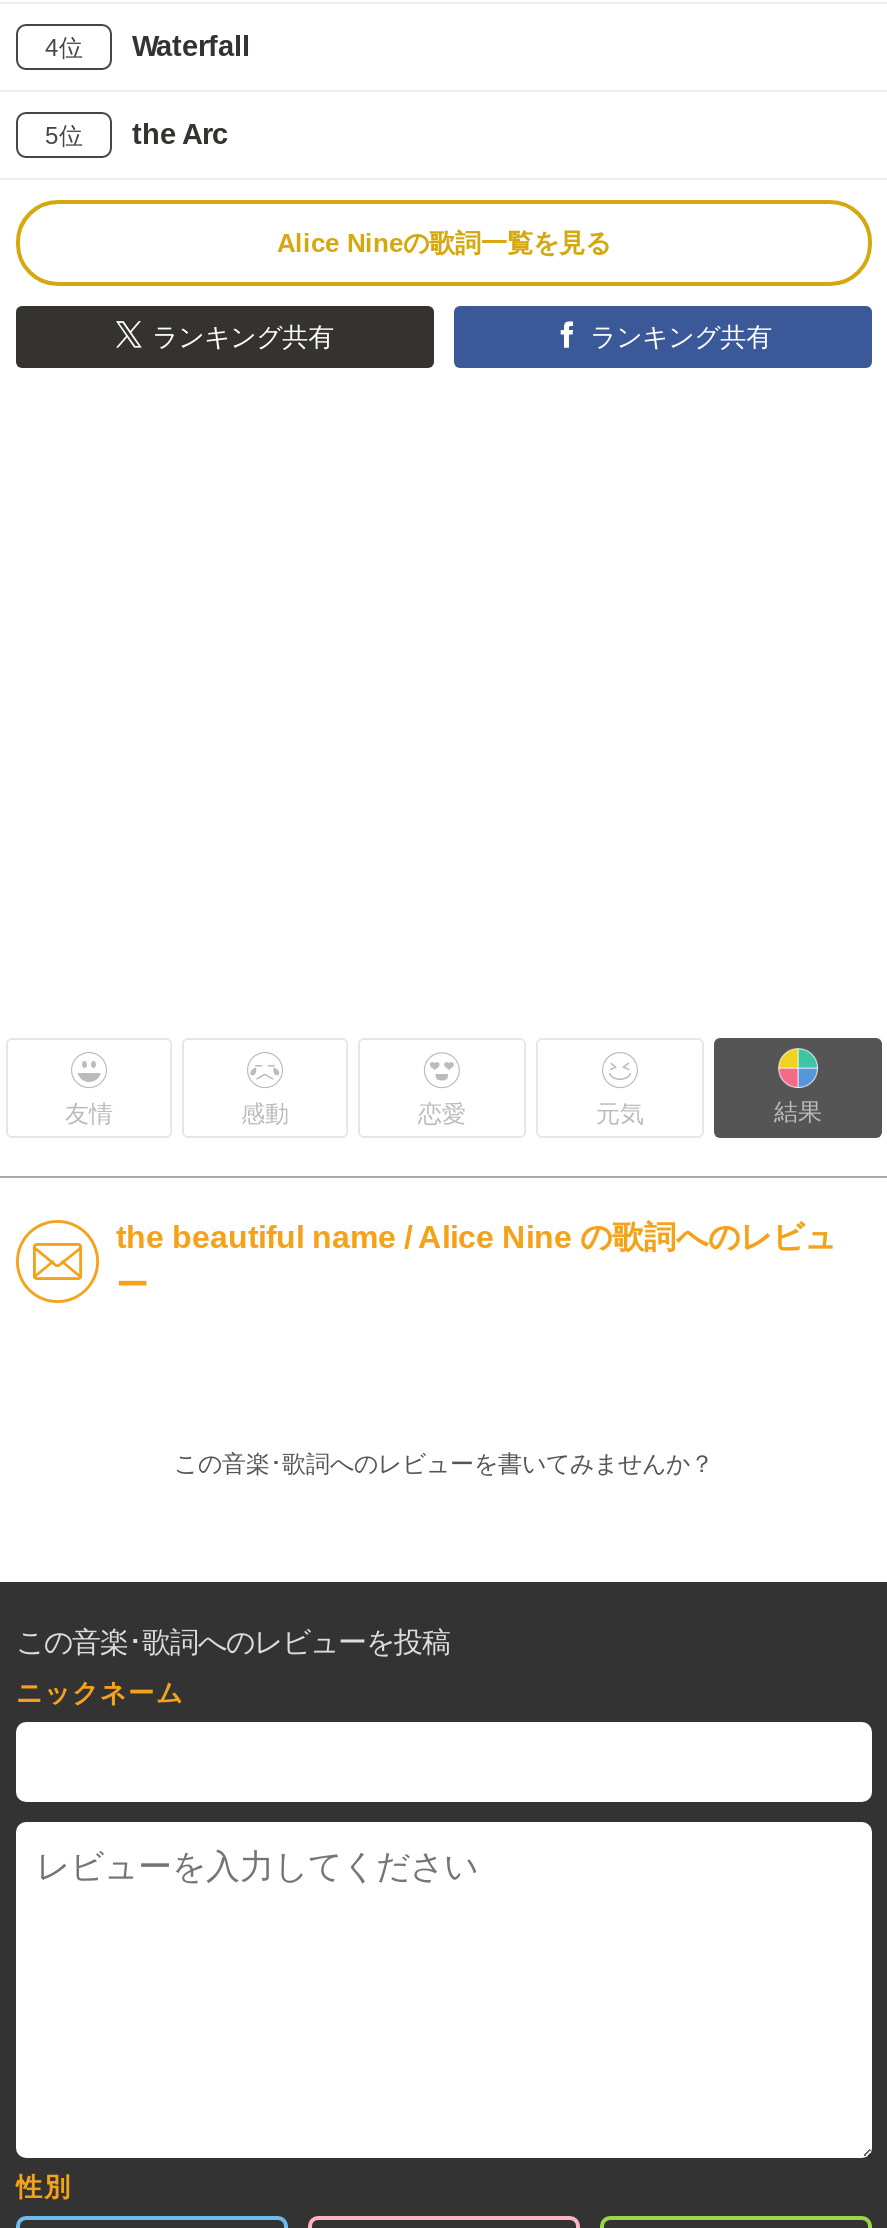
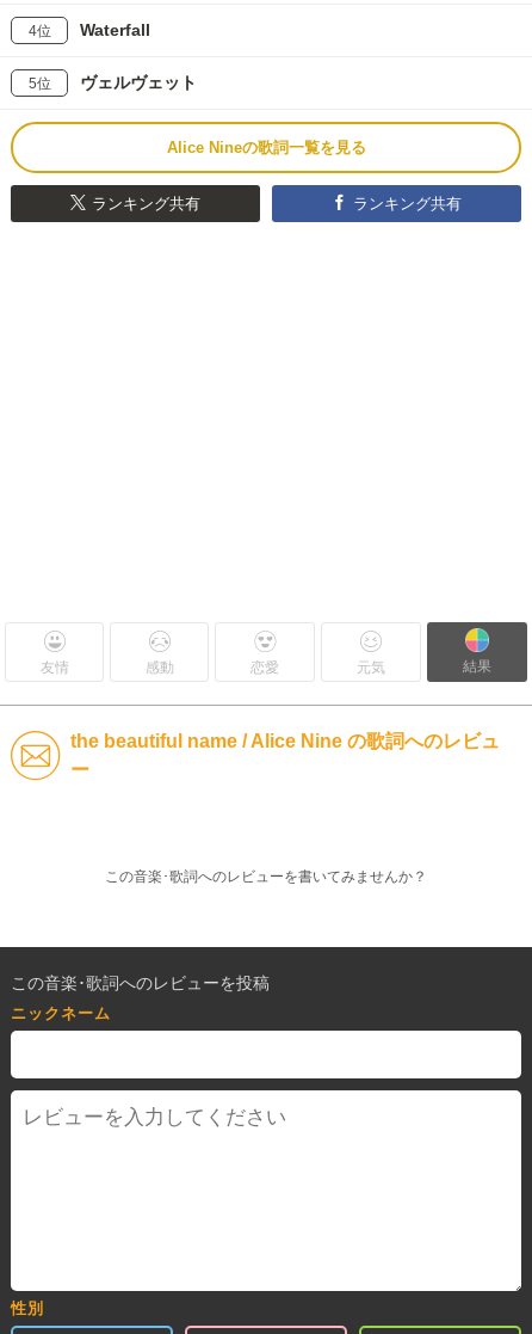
- the Arc
+ ヴェルヴェット
